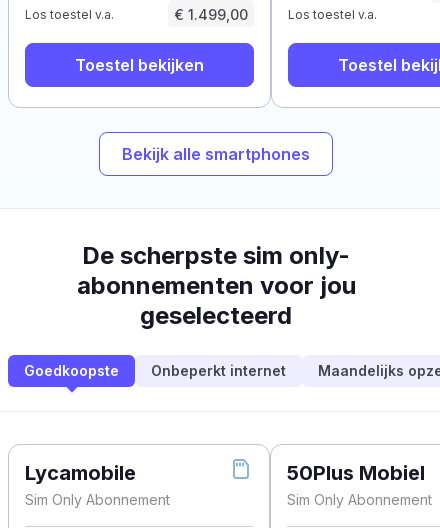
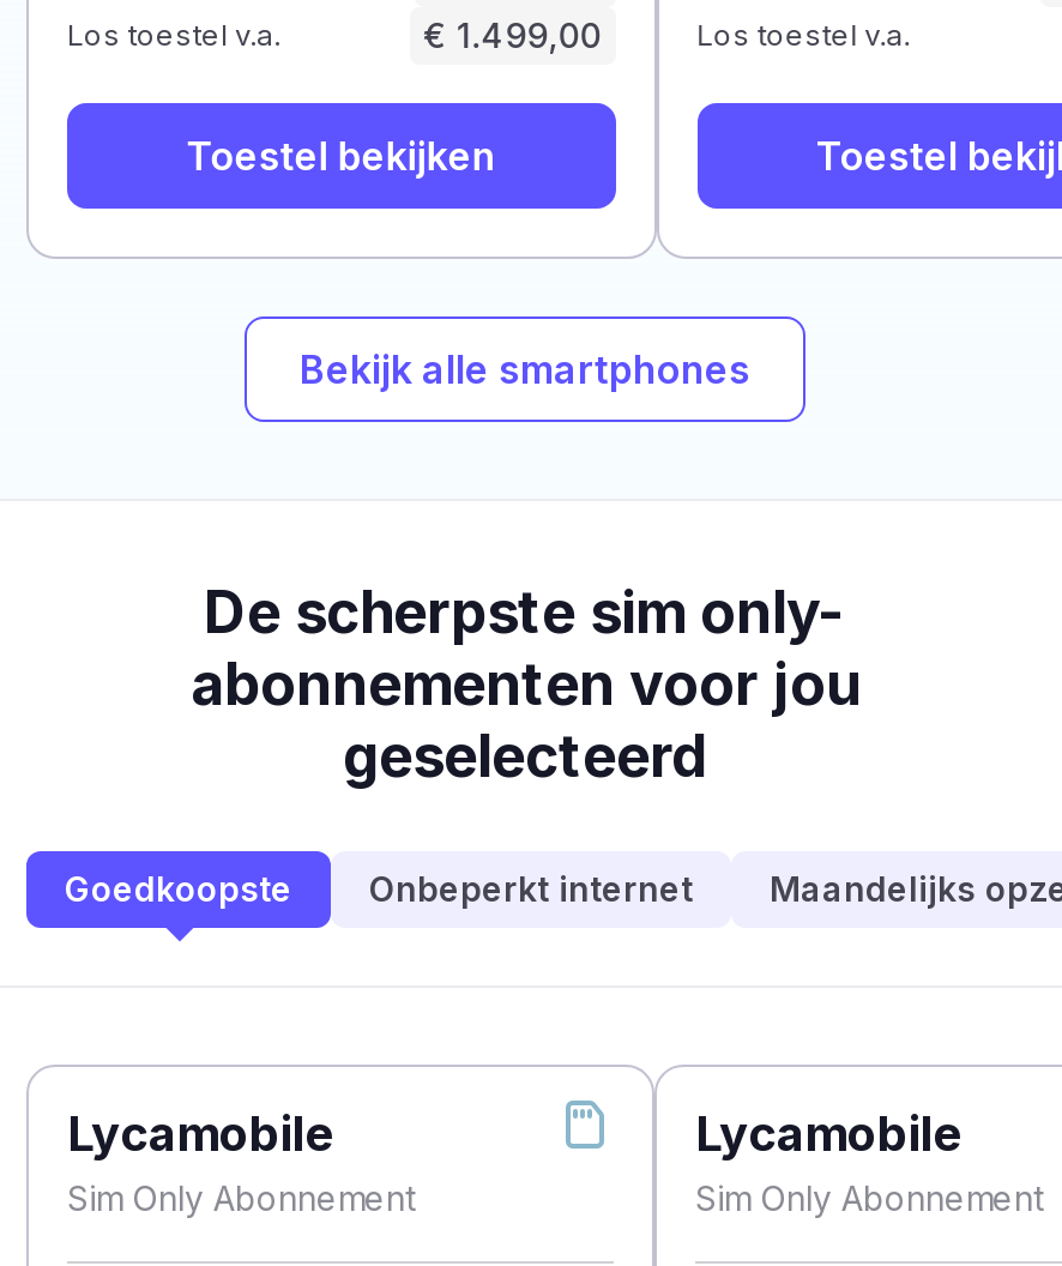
- 50Plus Mobiel
+ Lycamobile
